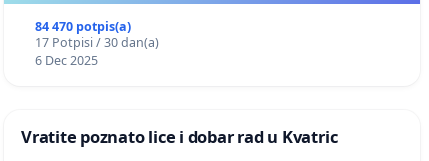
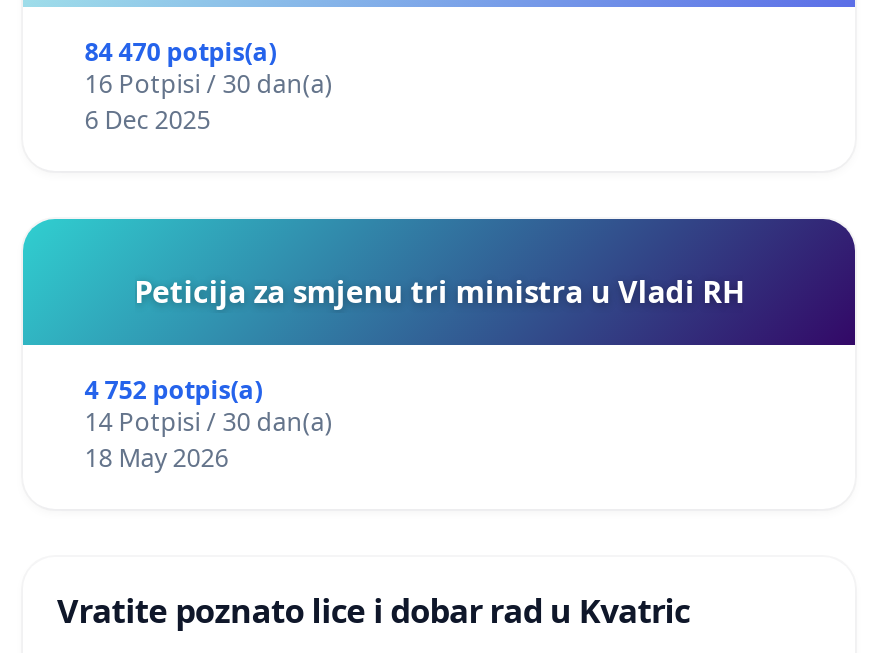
- 17 Potpisi / 30 dan(a)
+ 16 Potpisi / 30 dan(a)

+ Peticija za smjenu tri ministra u Vladi RH
+ 4 752 potpis(a)
+ 14 Potpisi / 30 dan(a)
+ 18 May 2026
